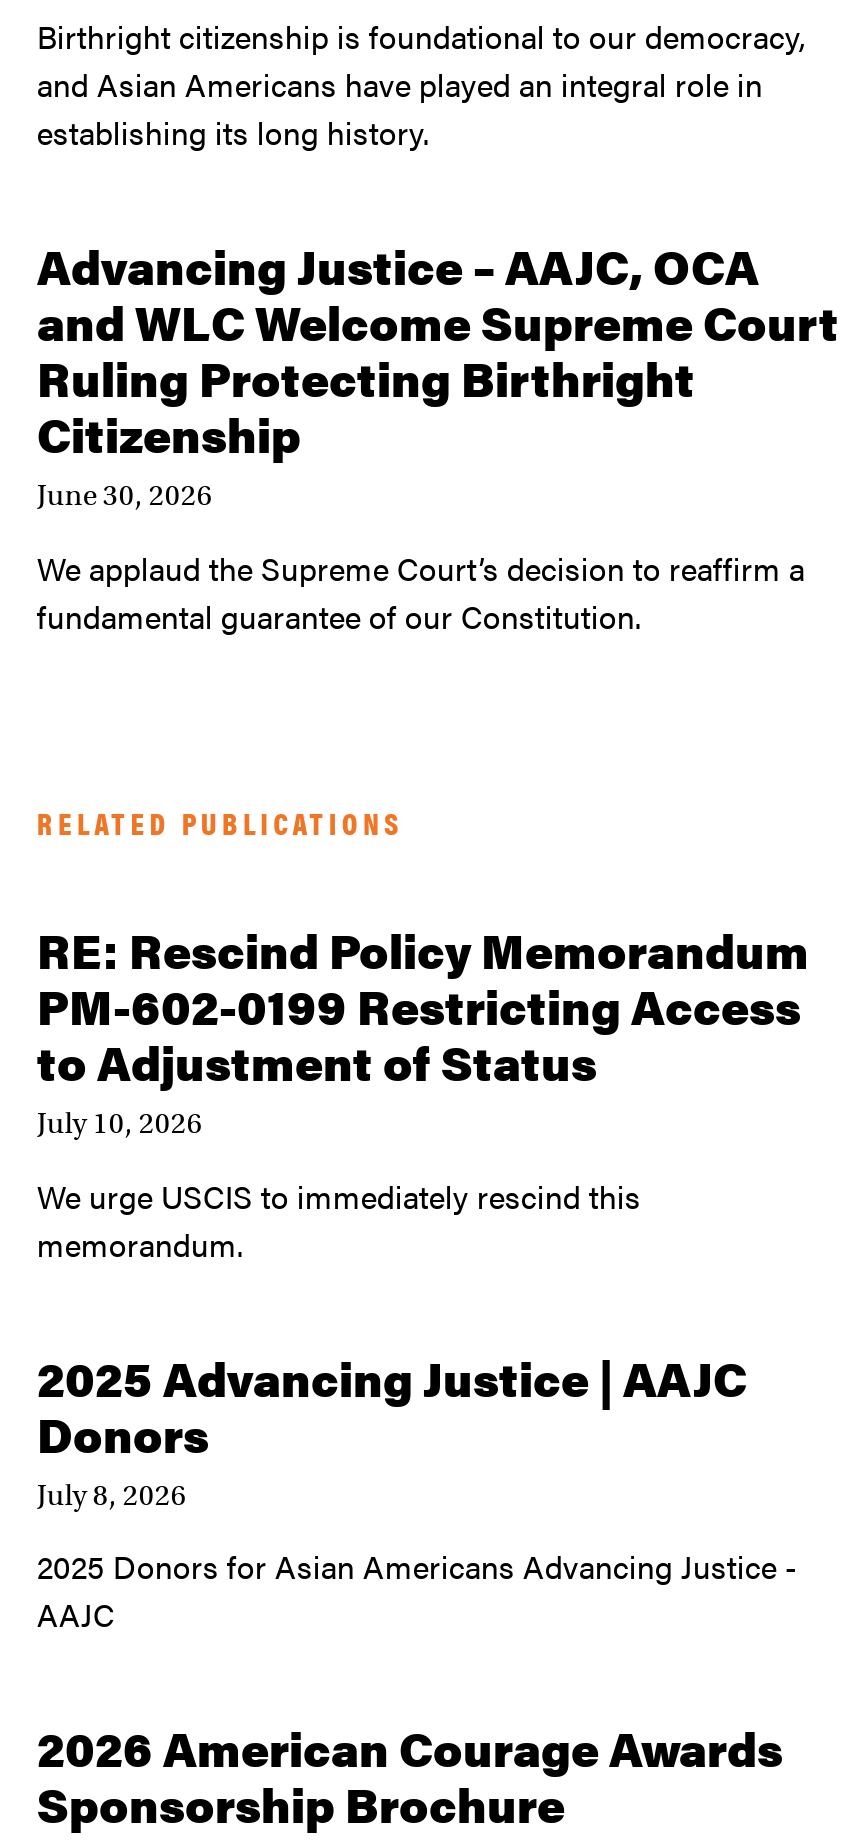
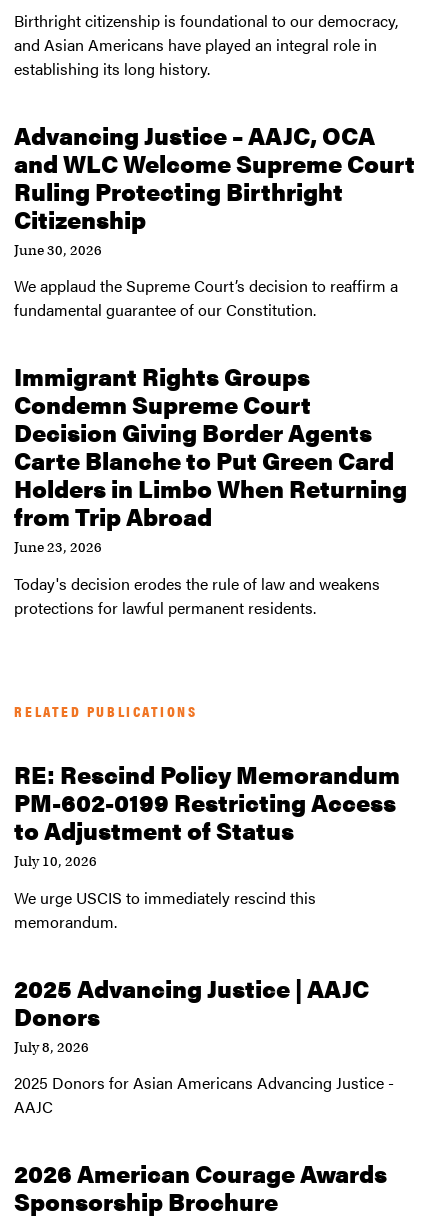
+ Immigrant Rights Groups
+ Condemn Supreme Court
+ Decision Giving Border Agents
+ Carte Blanche to Put Green Card
+ Holders in Limbo When Returning
+ from Trip Abroad
+ June 23, 2026
+ Today's decision erodes the rule of law and weakens
+ protections for lawful permanent residents.
